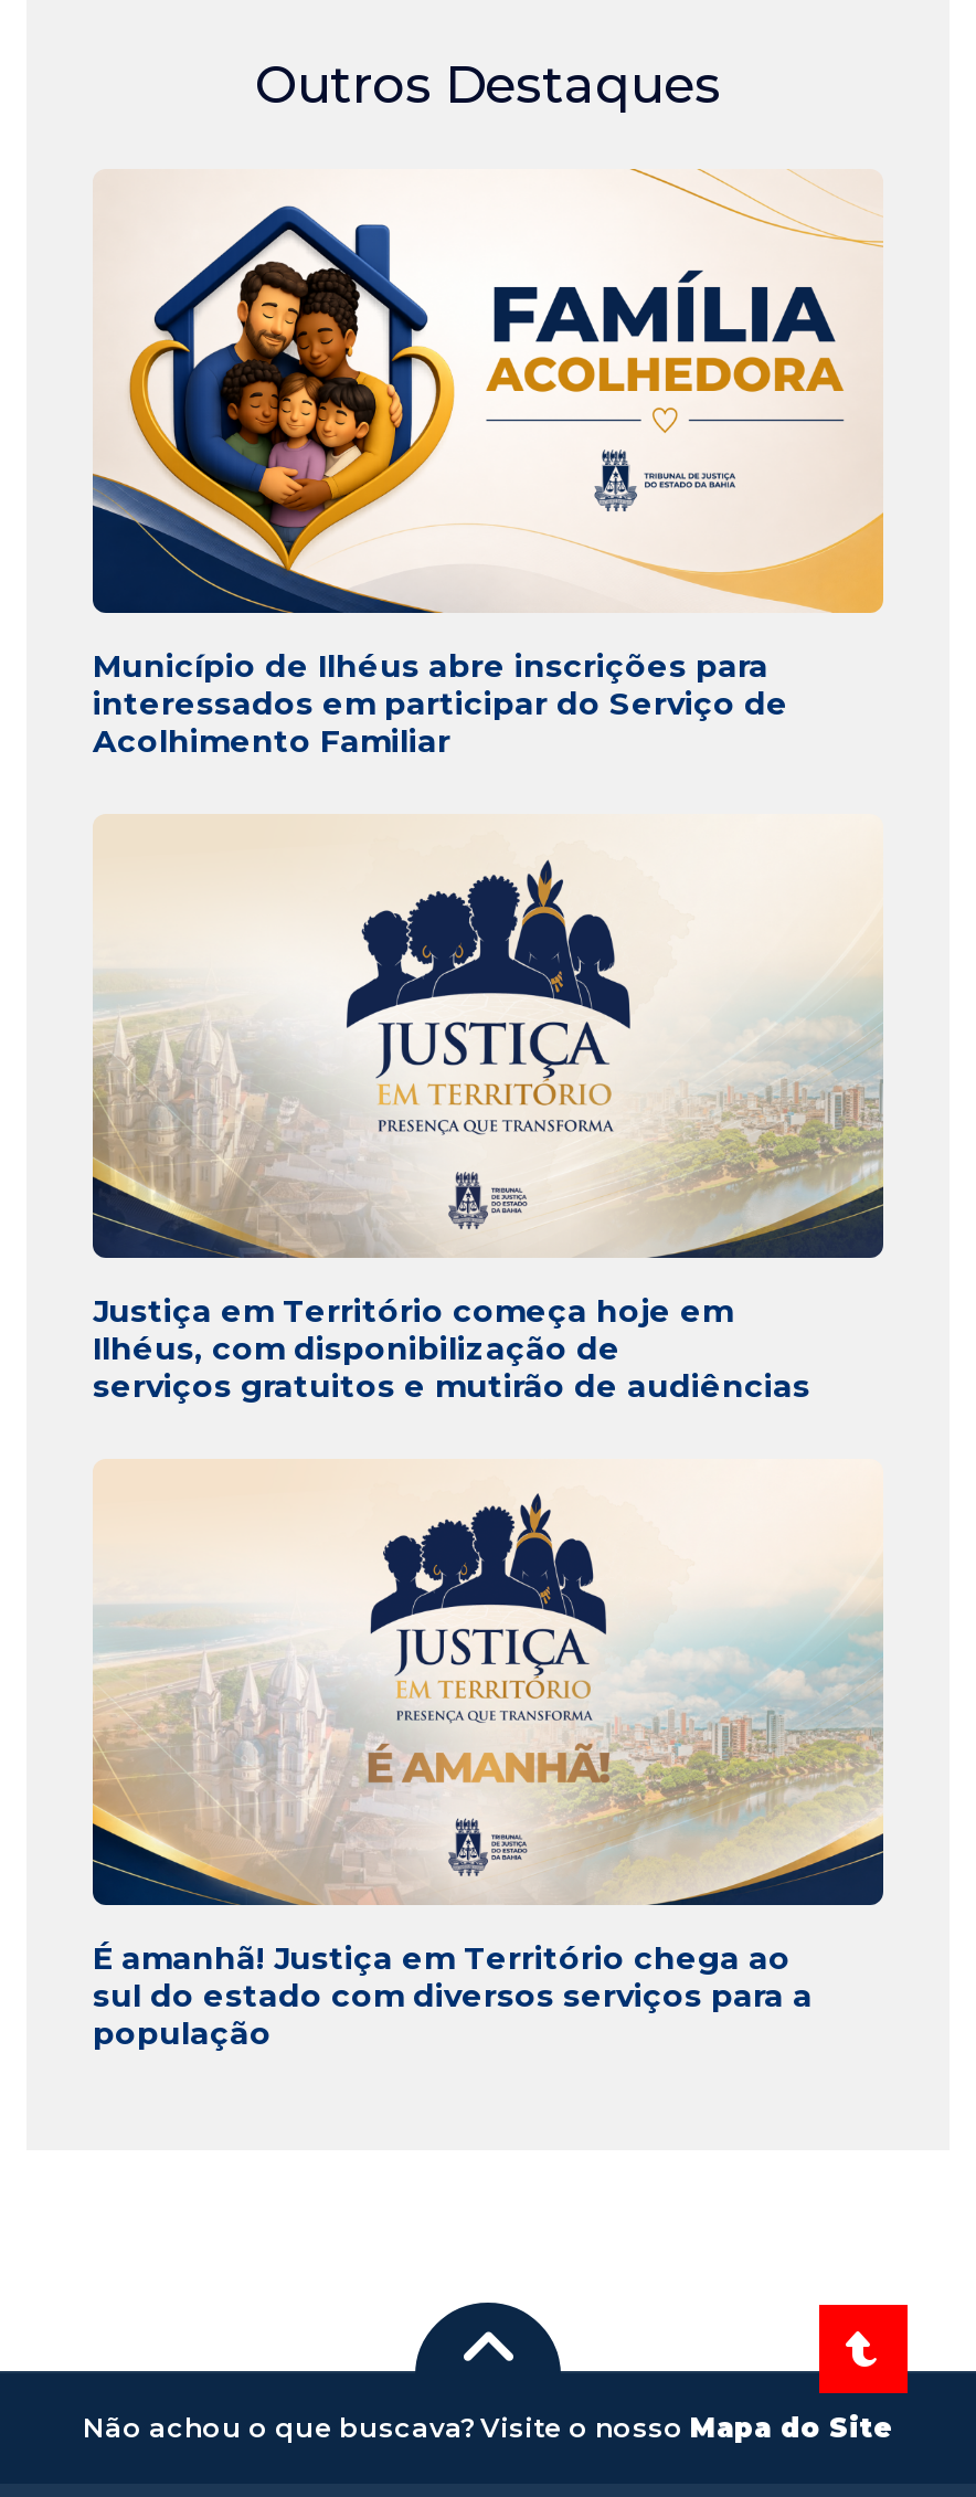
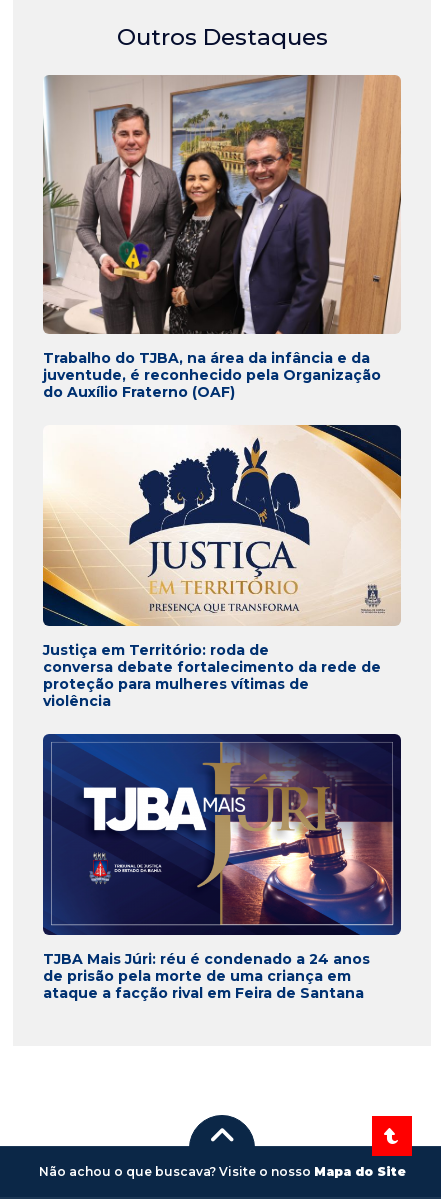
- [image]
- Município de Ilhéus abre inscrições para
- interessados em participar do Serviço de
- Acolhimento Familiar
+ [image]
+ Trabalho do TJBA, na área da infância e da
+ juventude, é reconhecido pela Organização
+ do Auxílio Fraterno (OAF)

- [image]
- Justiça em Território começa hoje em
- Ilhéus, com disponibilização de
- serviços gratuitos e mutirão de audiências
+ [image]
+ Justiça em Território: roda de
+ conversa debate fortalecimento da rede de
+ proteção para mulheres vítimas de
+ violência

- [image]
- É amanhã! Justiça em Território chega ao
- sul do estado com diversos serviços para a
- população
+ [image]
+ TJBA Mais Júri: réu é condenado a 24 anos
+ de prisão pela morte de uma criança em
+ ataque a facção rival em Feira de Santana
